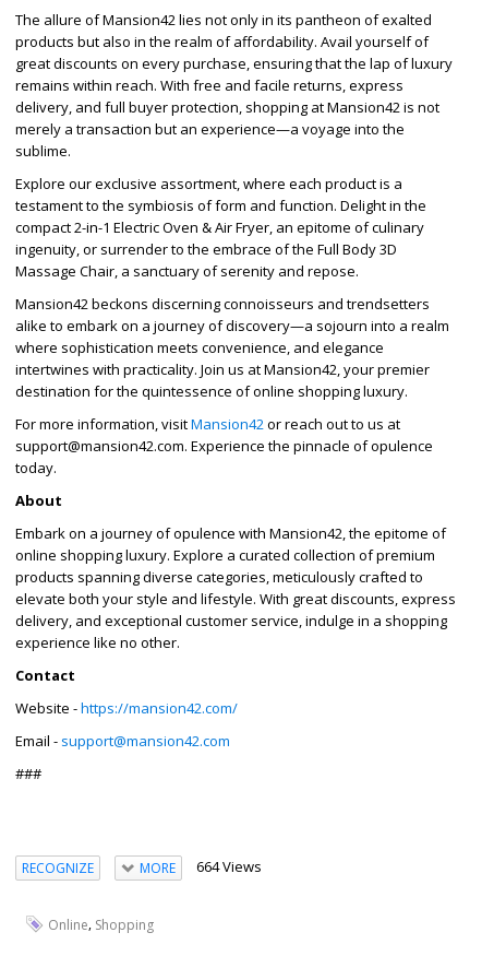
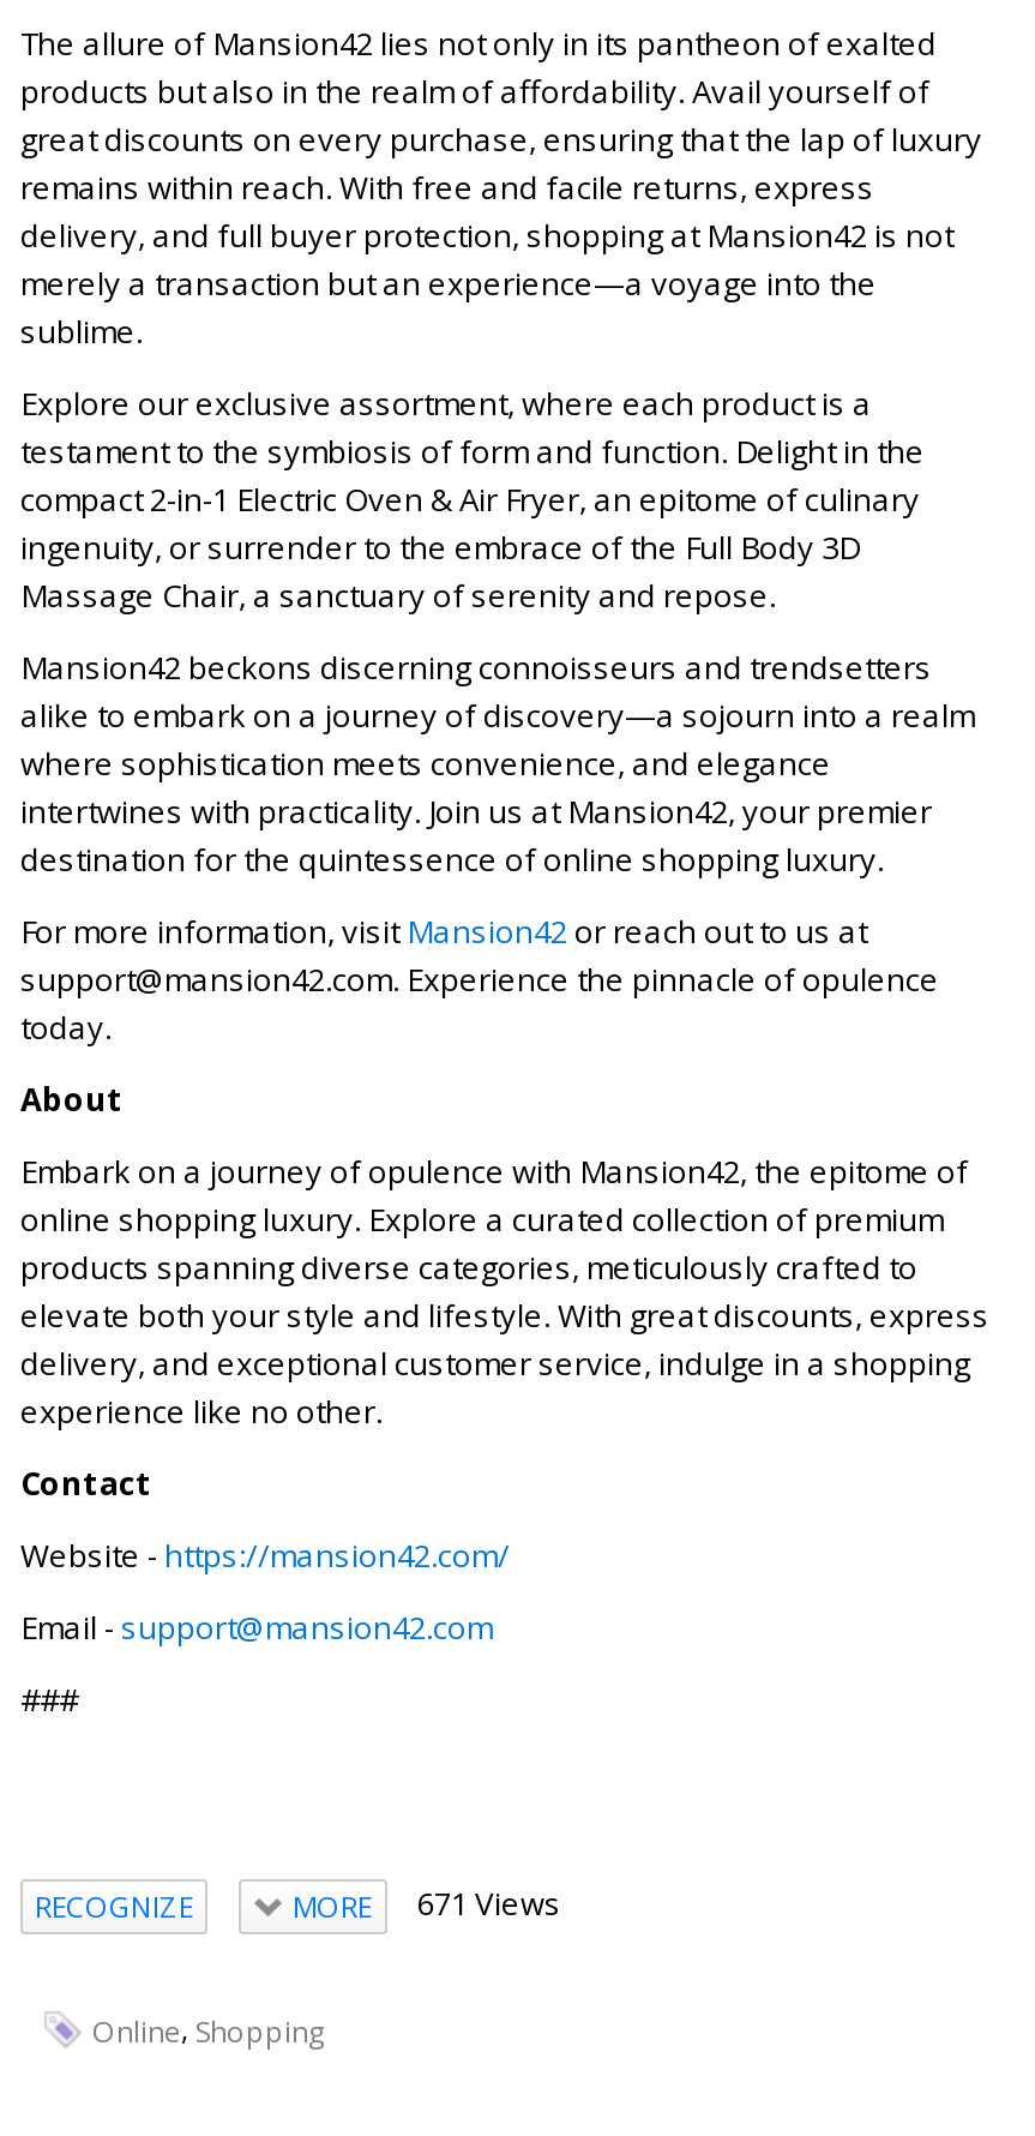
- MORE 664 Views
+ MORE 671 Views
